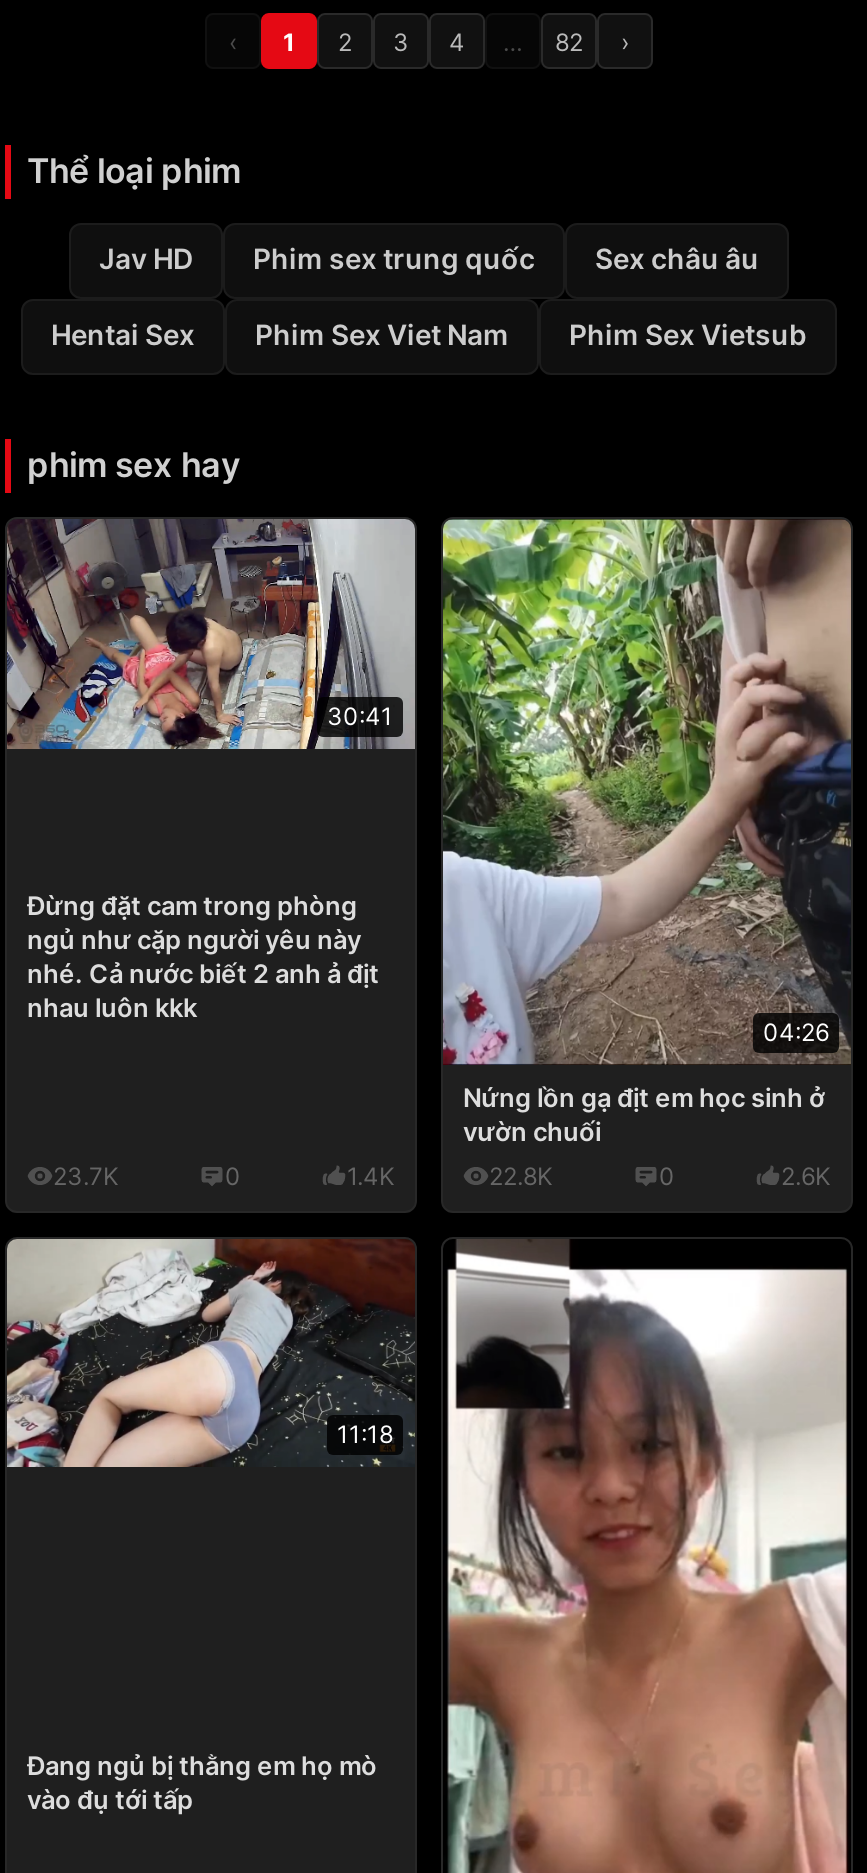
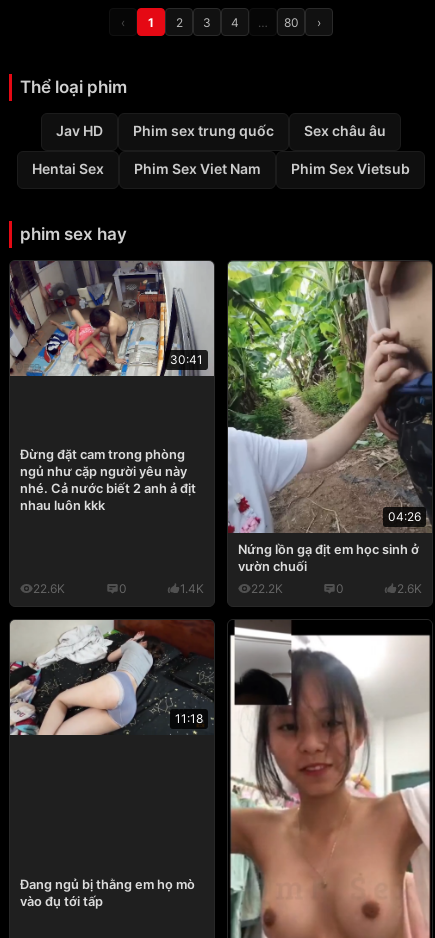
- 82
+ 80

- 23.7K
+ 22.6K

- 22.8K
+ 22.2K
